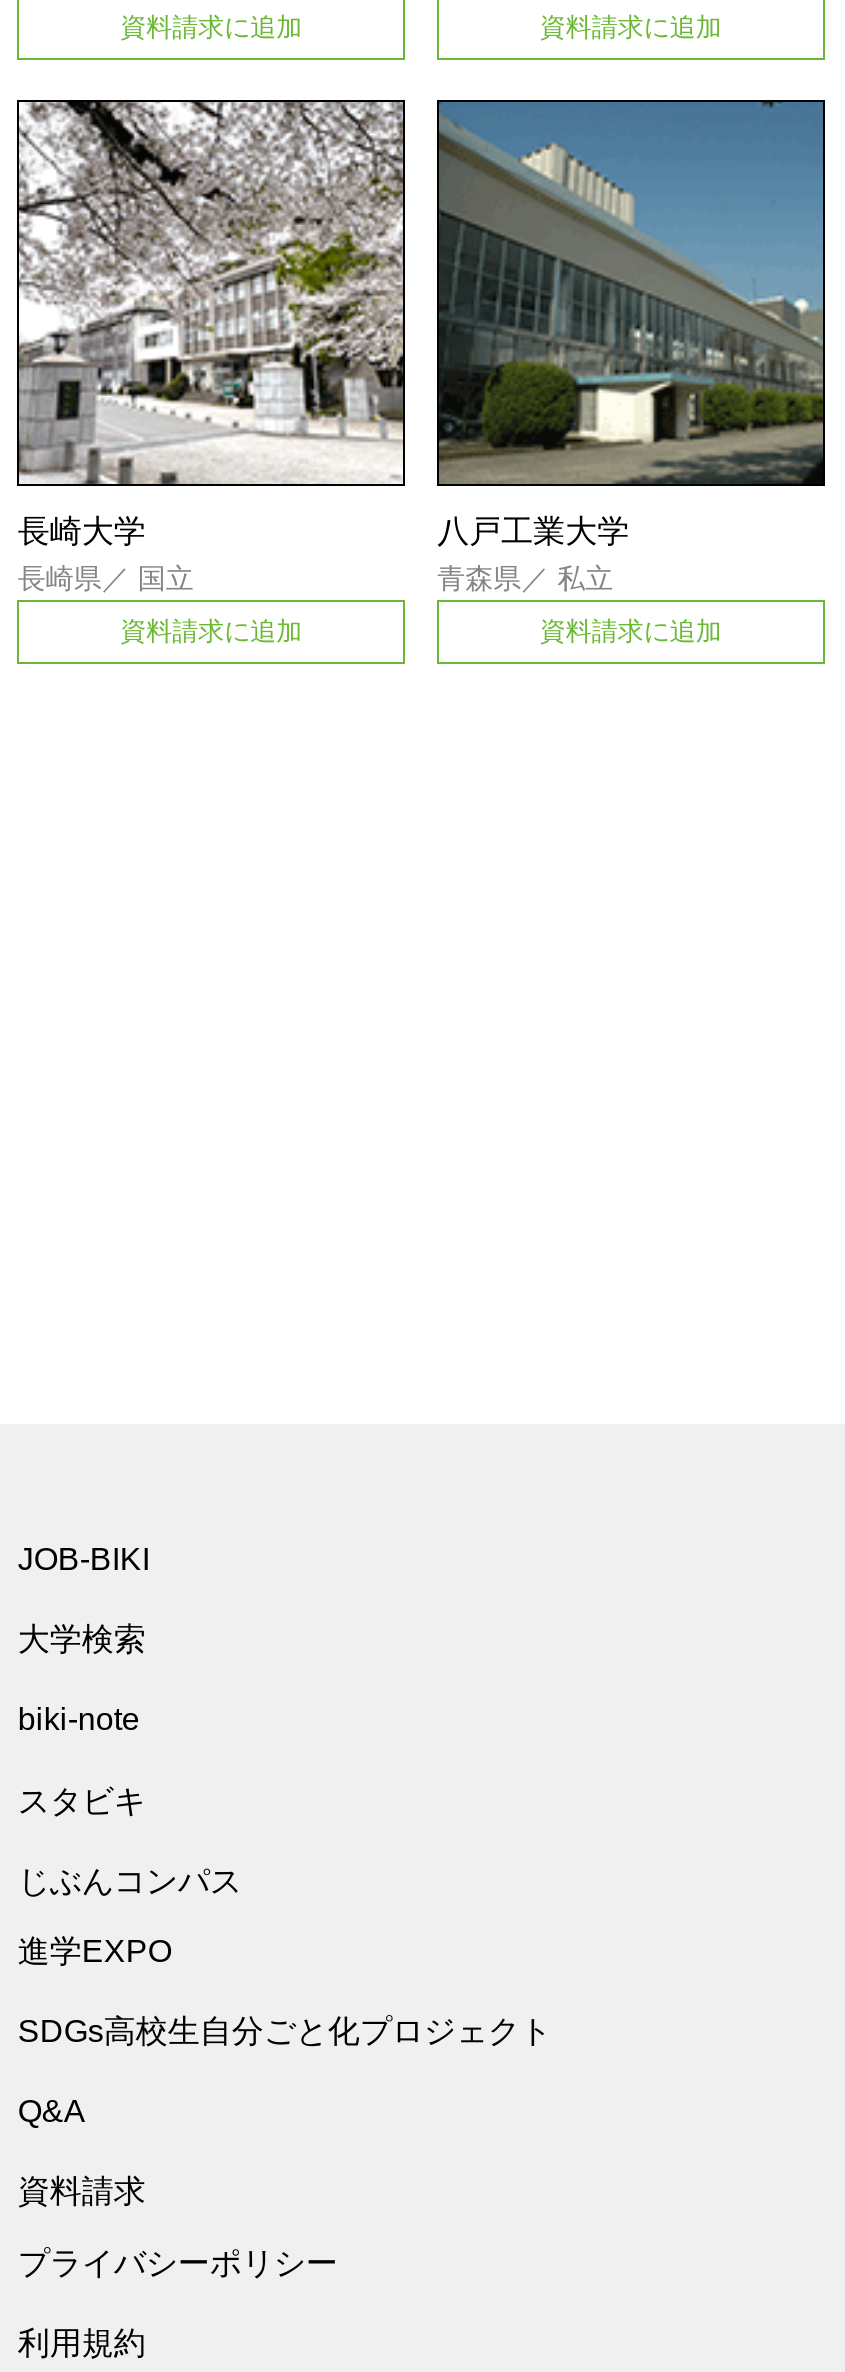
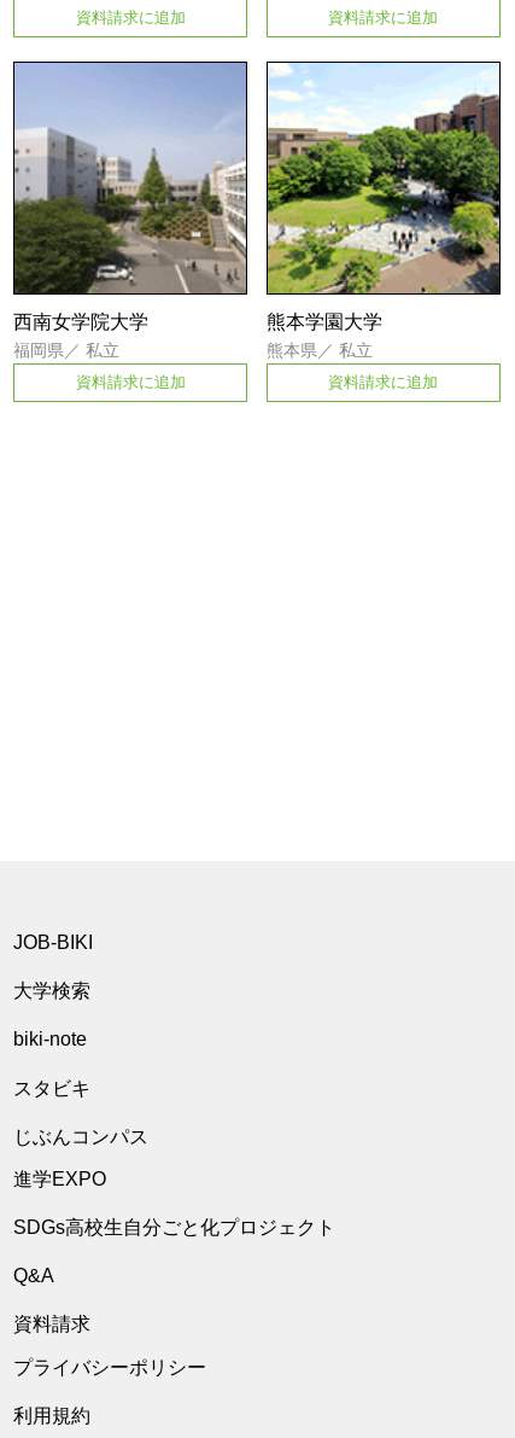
- [image]
- 長崎大学
- 長崎県／国立
+ [image]
+ 西南女学院大学
+ 福岡県／私立

- [image]
- 八戸工業大学
+ [image]
+ 熊本学園大学

- 青森県／私立
+ 熊本県／私立
